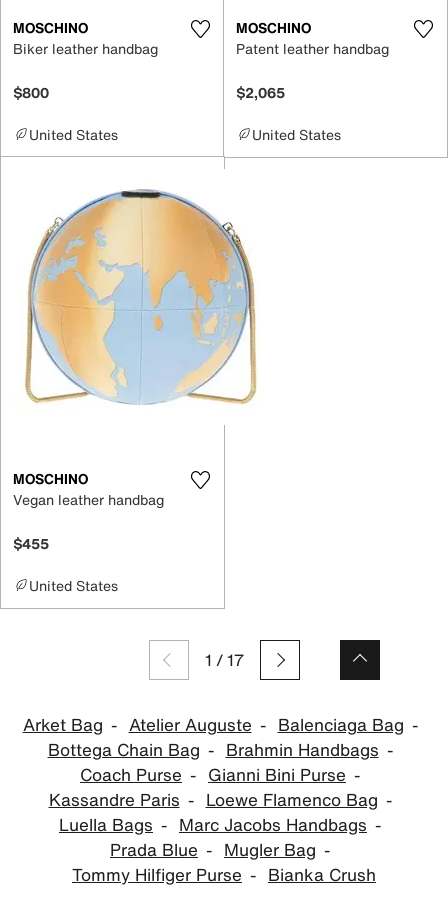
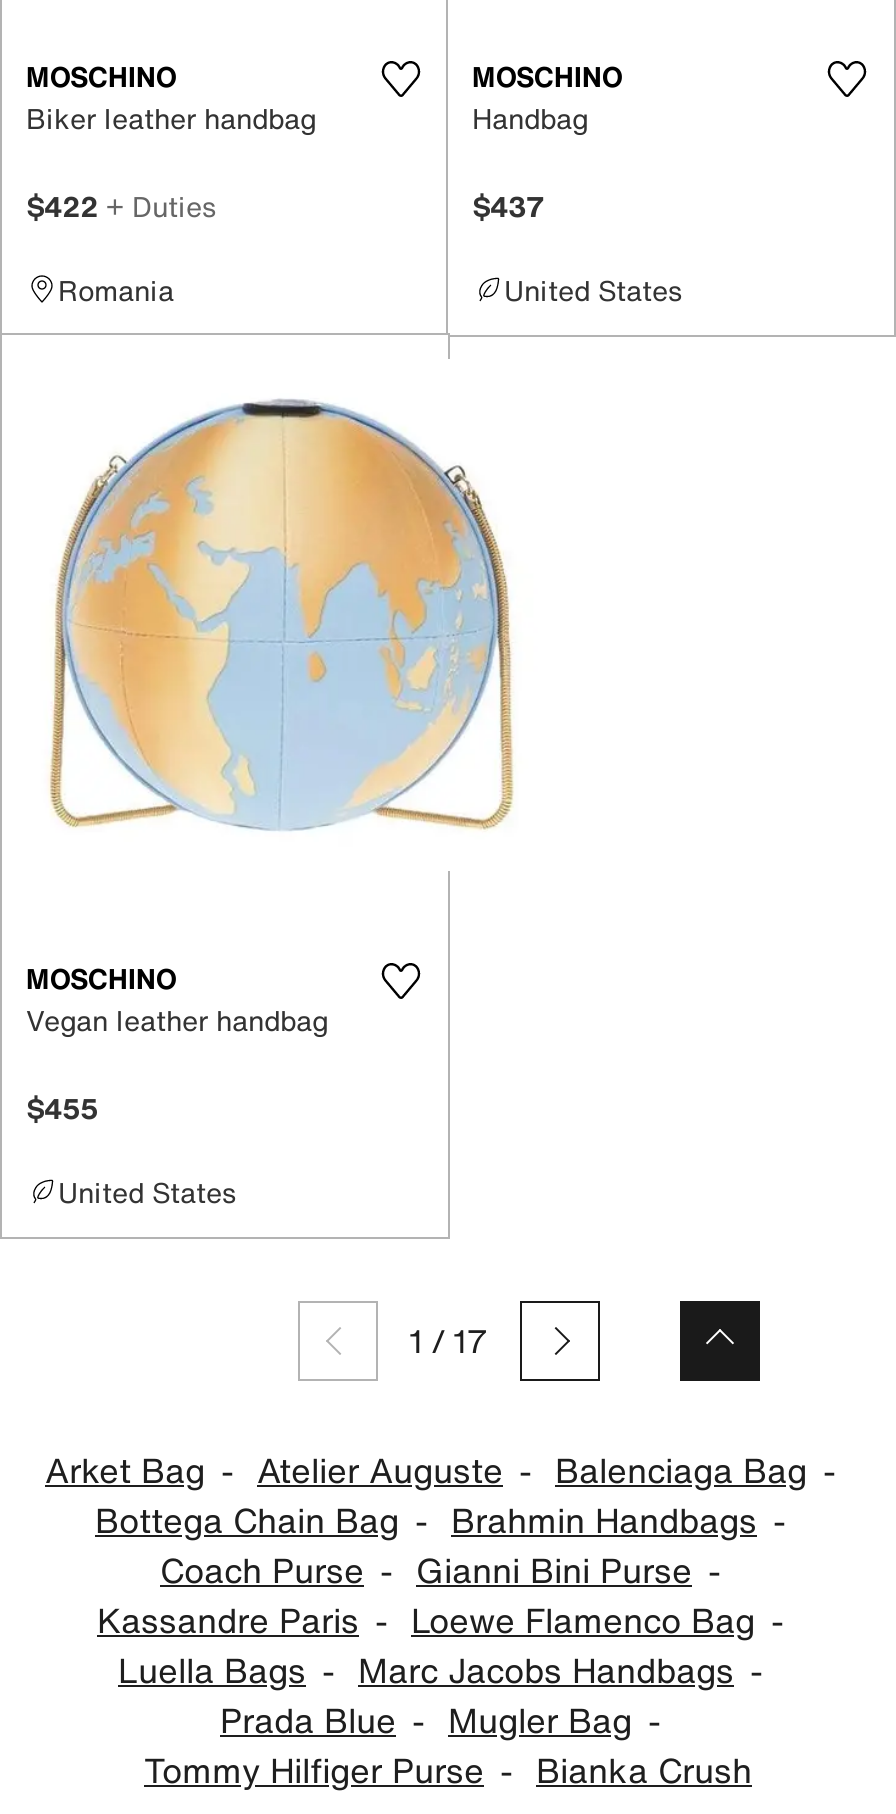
- Patent leather handbag
+ Handbag

- $800
+ $422 + Duties

- $2,065
+ $437

- United States
+ Romania
